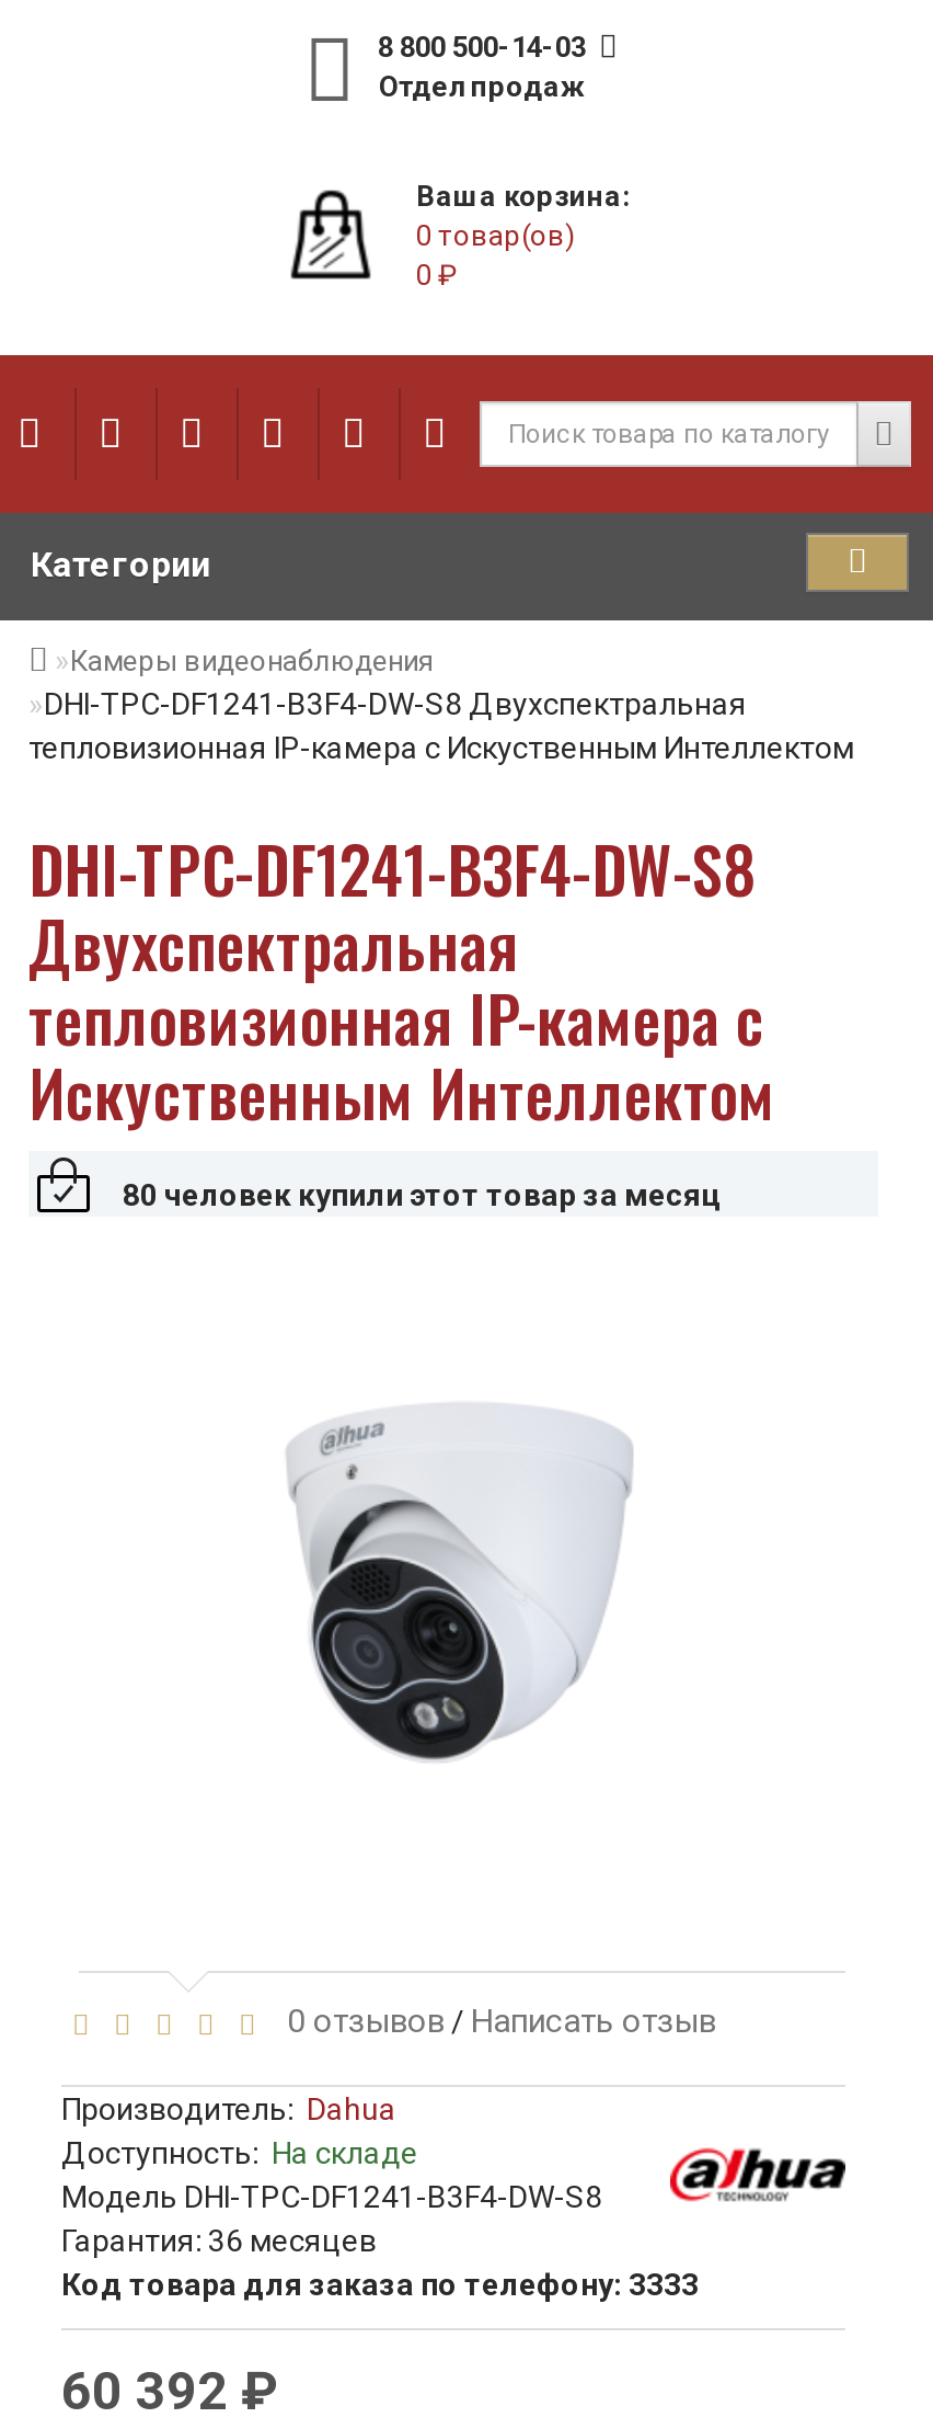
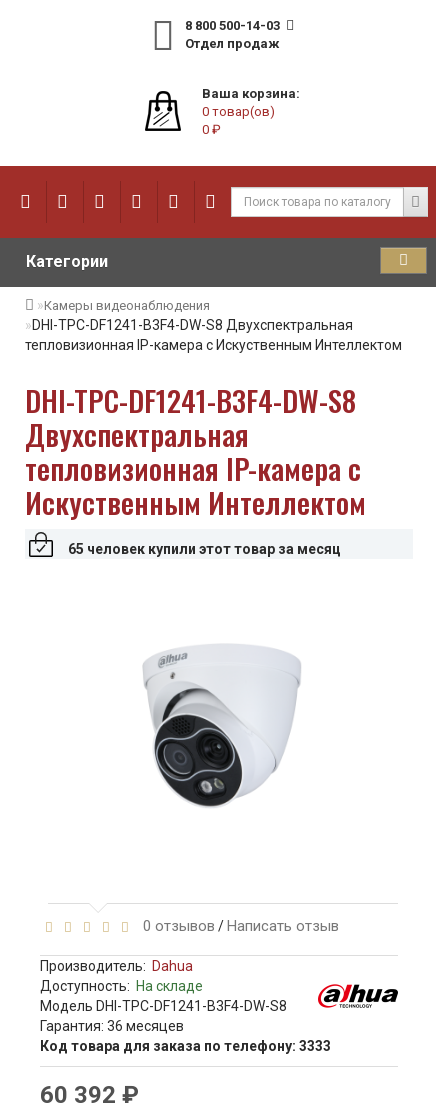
- 80 человек купили этот товар за месяц
+ 65 человек купили этот товар за месяц
